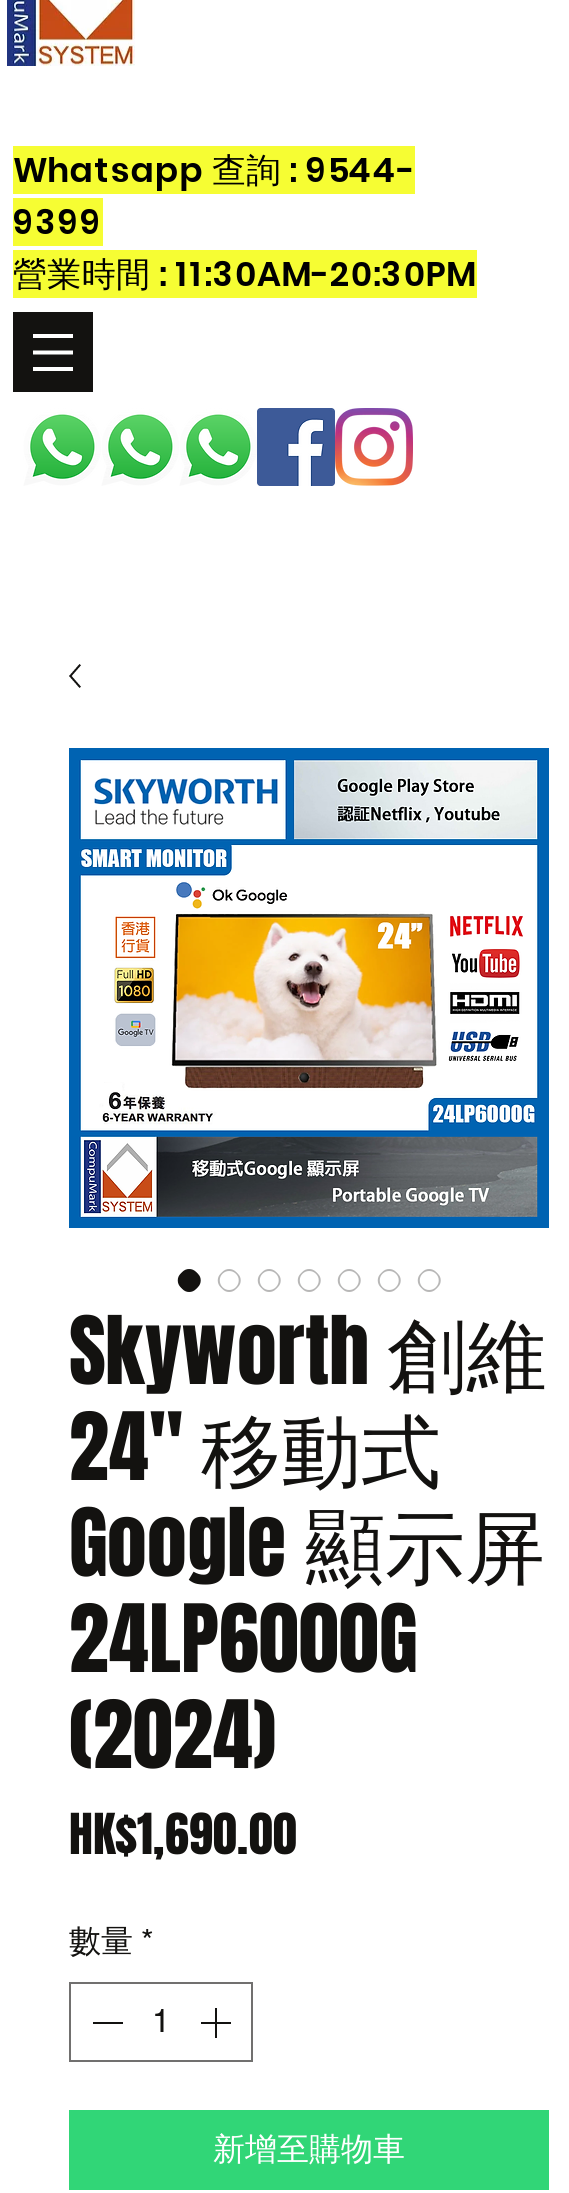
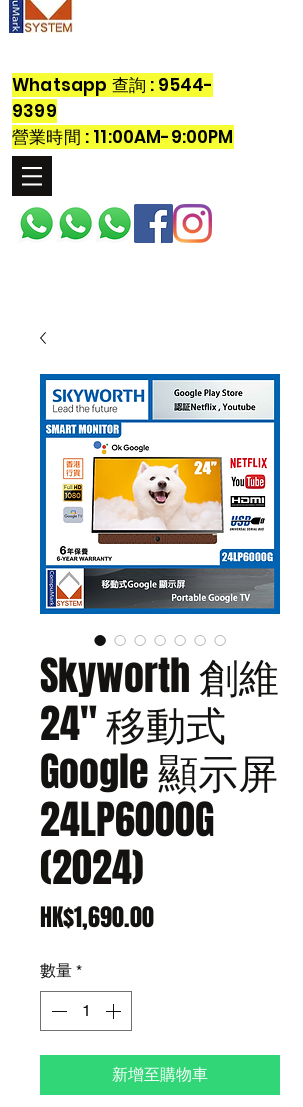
- 營業時間 : 11:30AM-20:30PM
+ 營業時間 : 11:00AM-9:00PM
